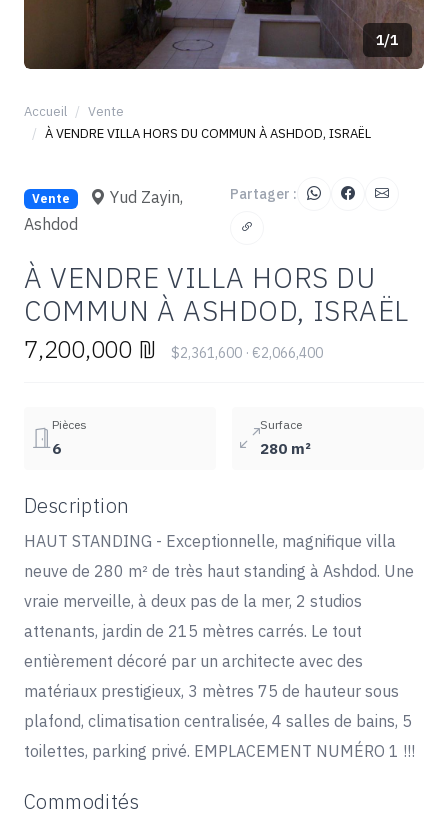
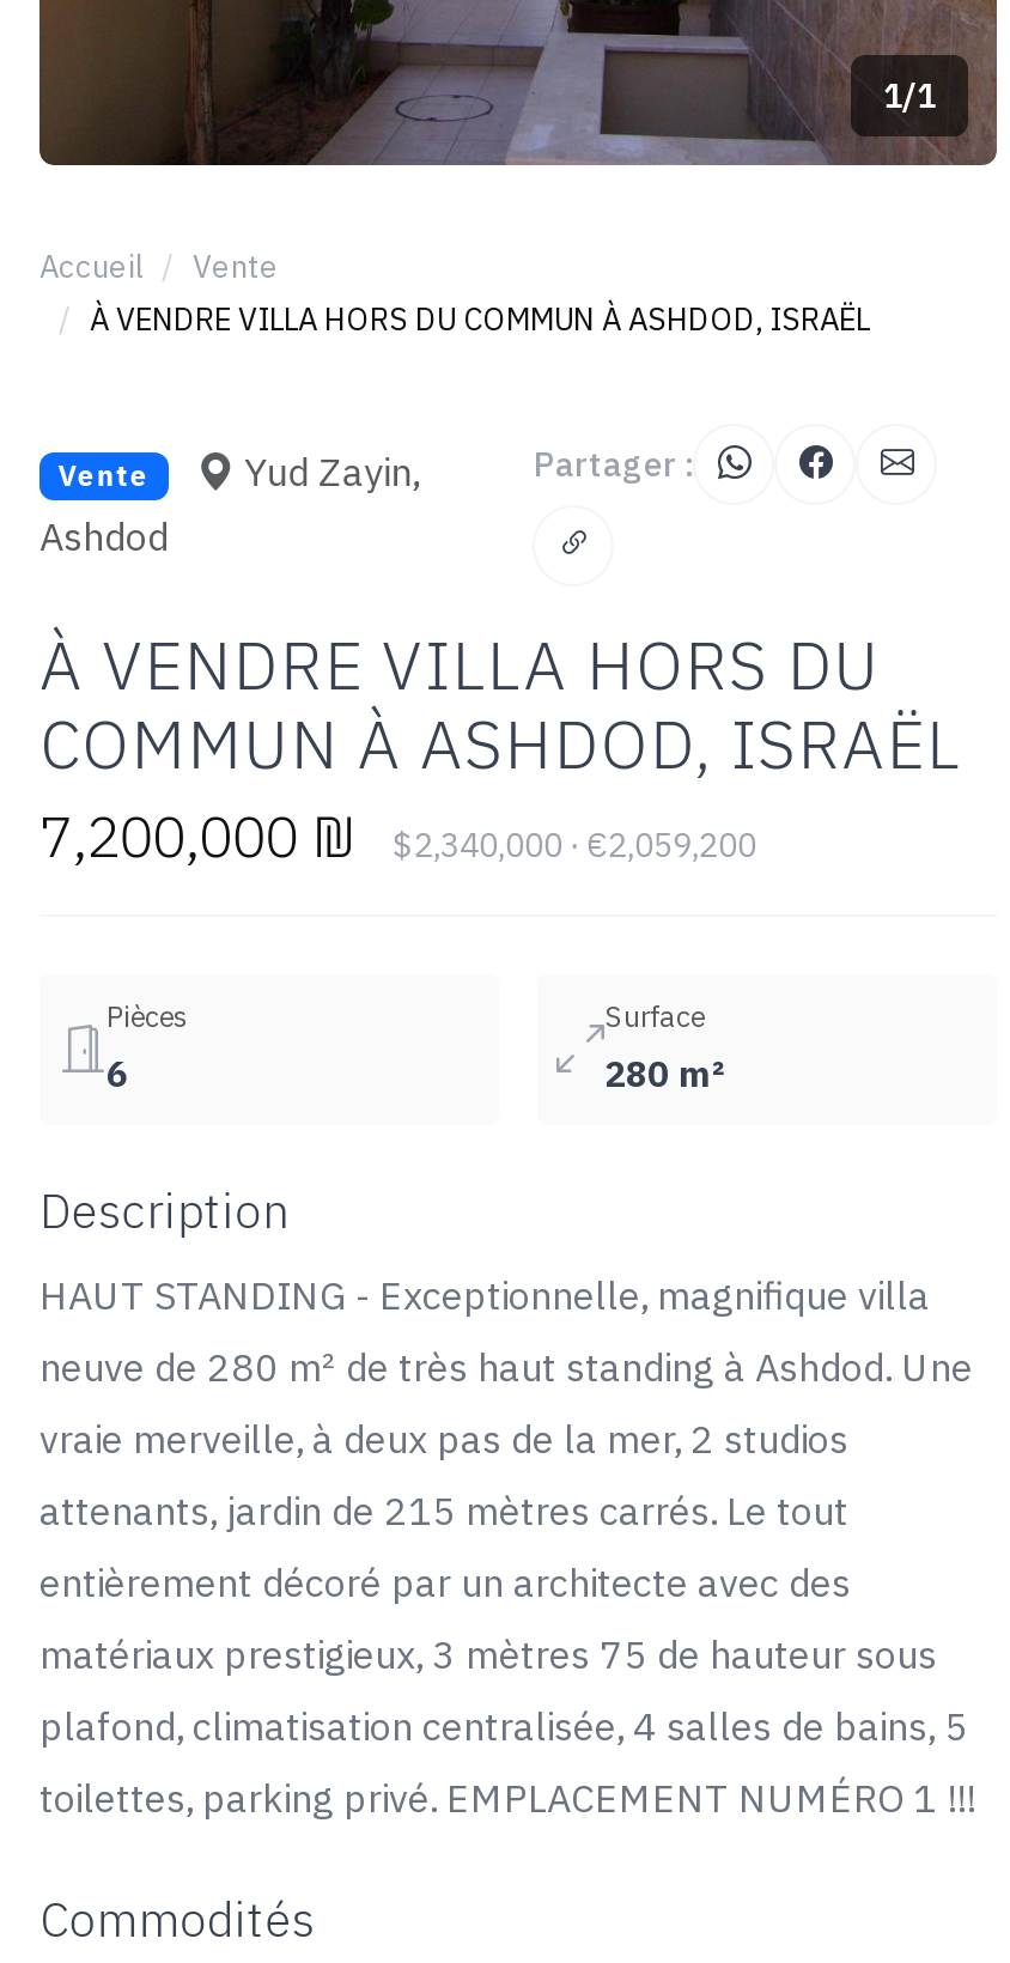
- 7,200,000 ₪ $2,361,600 · €2,066,400
+ 7,200,000 ₪ $2,340,000 · €2,059,200
